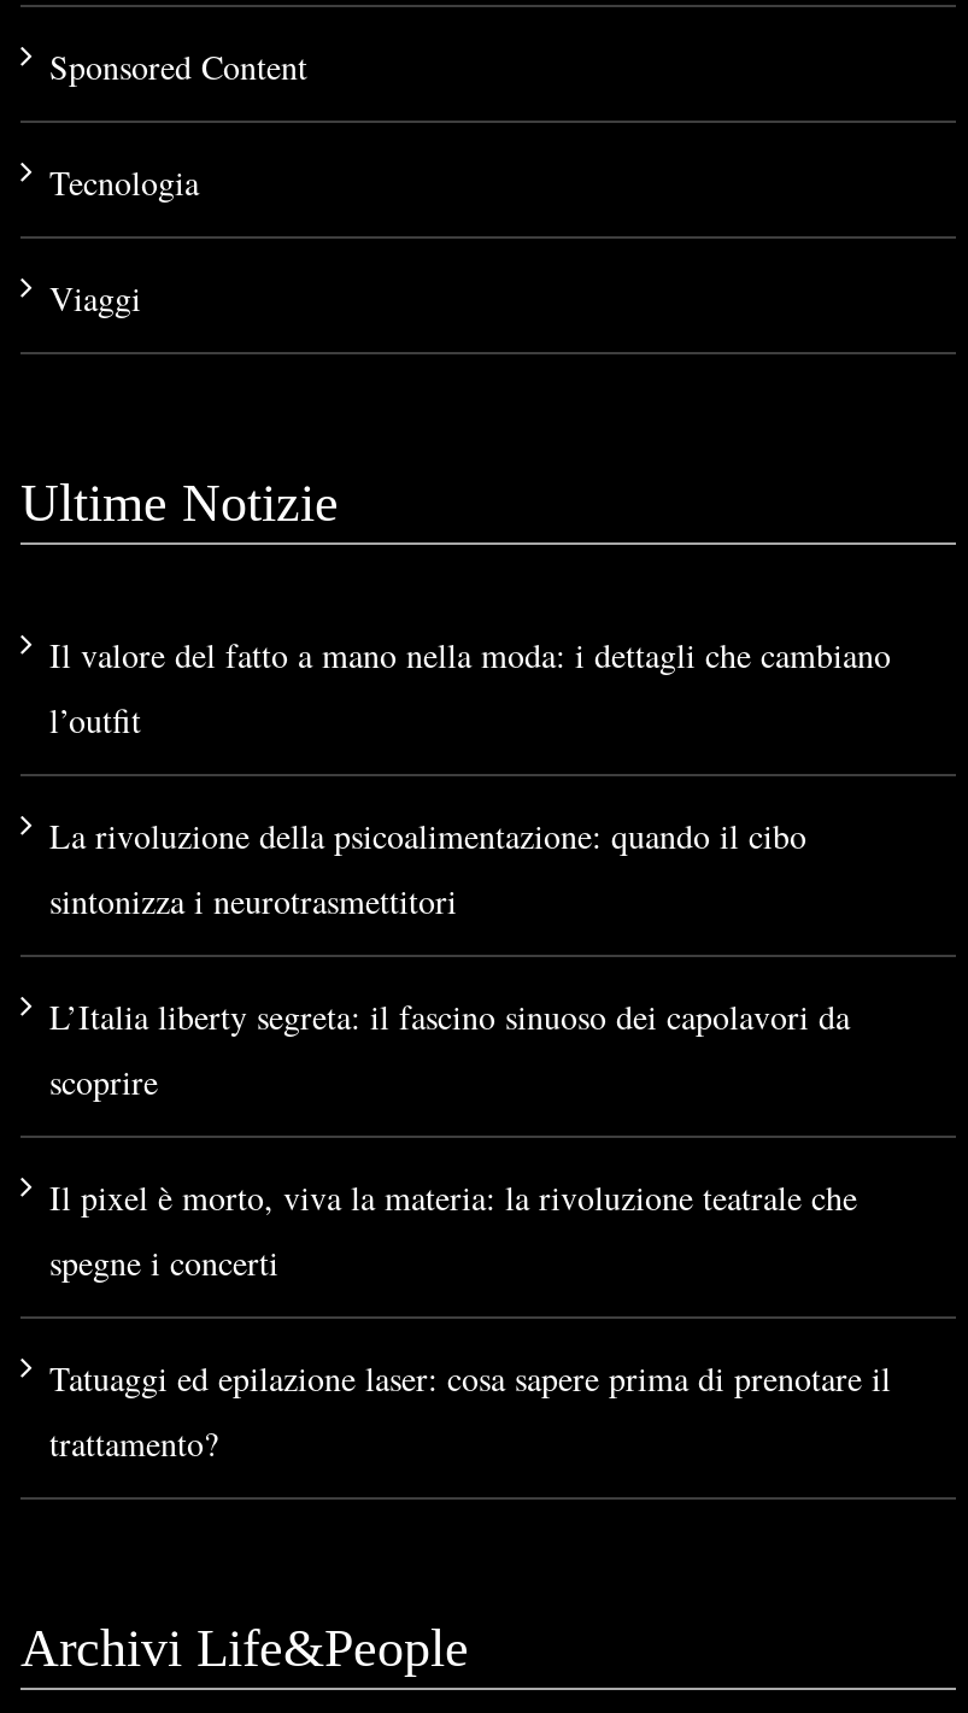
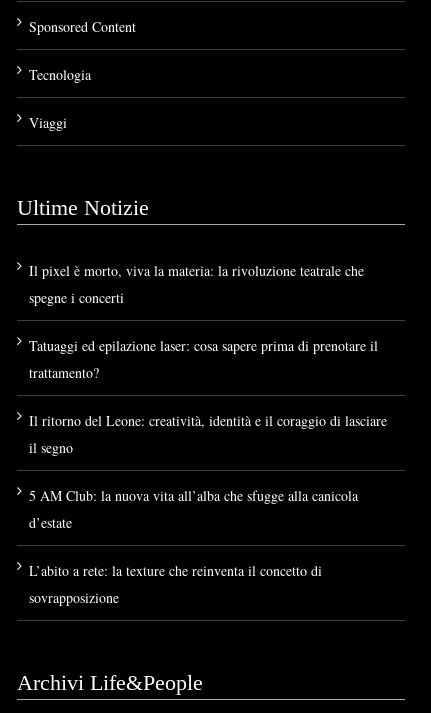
- Il valore del fatto a mano nella moda: i dettagli che cambiano
- l’outfit
- La rivoluzione della psicoalimentazione: quando il cibo
- sintonizza i neurotrasmettitori
- L’Italia liberty segreta: il fascino sinuoso dei capolavori da
- scoprire

moved up: Il pixel è morto, viva la materia: la rivoluzione teatrale che | spegne i concerti | Tatuaggi ed epilazione laser: cosa sapere prima di prenotare il | trattamento?

+ Il ritorno del Leone: creatività, identità e il coraggio di lasciare
+ il segno
+ 5 AM Club: la nuova vita all’alba che sfugge alla canicola
+ d’estate
+ L’abito a rete: la texture che reinventa il concetto di
+ sovrapposizione
